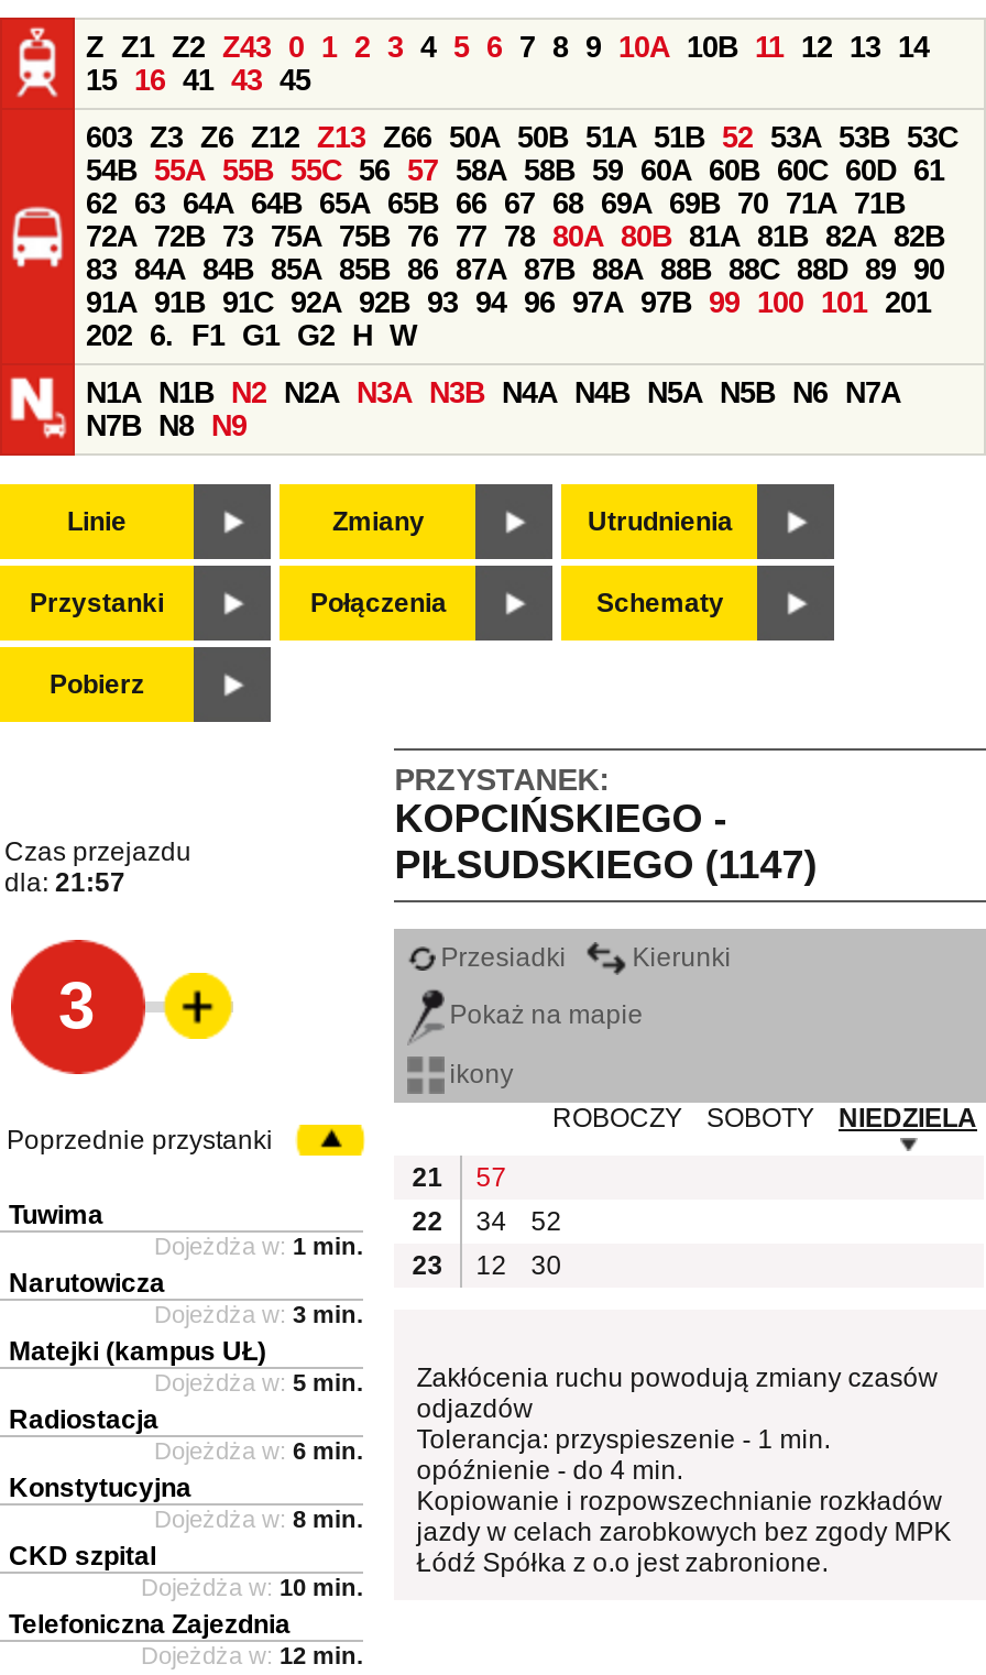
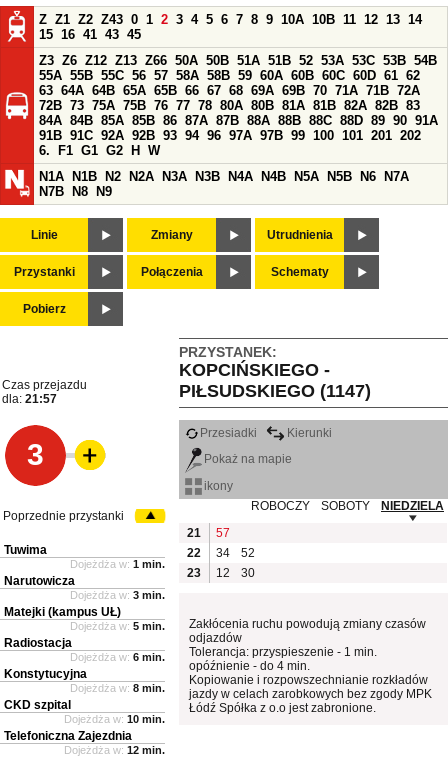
- 603 Z3 Z6 Z12 Z13 Z66 50A 50B 51A 51B 52 53A 53B 53C
- 54B 55A 55B 55C 56 57 58A 58B 59 60A 60B 60C 60D 61
- 62 63 64A 64B 65A 65B 66 67 68 69A 69B 70 71A 71B
- 72A 72B 73 75A 75B 76 77 78 80A 80B 81A 81B 82A 82B
- 83 84A 84B 85A 85B 86 87A 87B 88A 88B 88C 88D 89 90
- 91A 91B 91C 92A 92B 93 94 96 97A 97B 99 100 101 201
- 202 6. F1 G1 G2 H W
+ Z3 Z6 Z12 Z13 Z66 50A 50B 51A 51B 52 53A 53C 53B 54B
+ 55A 55B 55C 56 57 58A 58B 59 60A 60B 60C 60D 61 62
+ 63 64A 64B 65A 65B 66 67 68 69A 69B 70 71A 71B 72A
+ 72B 73 75A 75B 76 77 78 80A 80B 81A 81B 82A 82B 83
+ 84A 84B 85A 85B 86 87A 87B 88A 88B 88C 88D 89 90 91A
+ 91B 91C 92A 92B 93 94 96 97A 97B 99 100 101 201 202
+ 6. F1 G1 G2 H W
